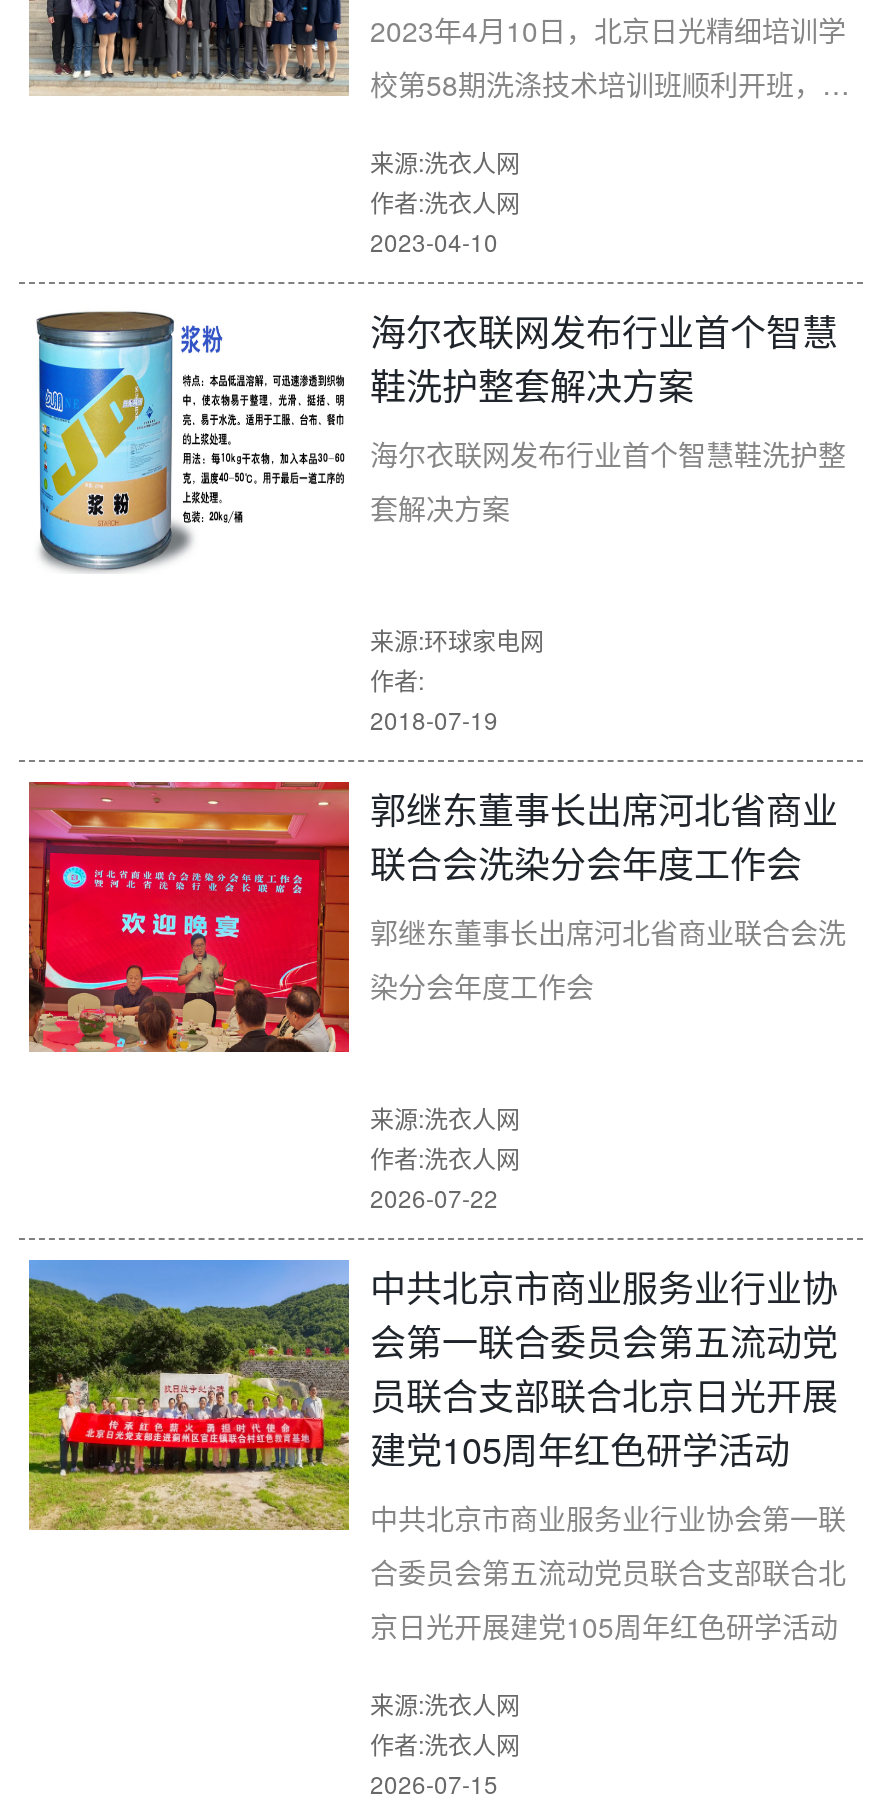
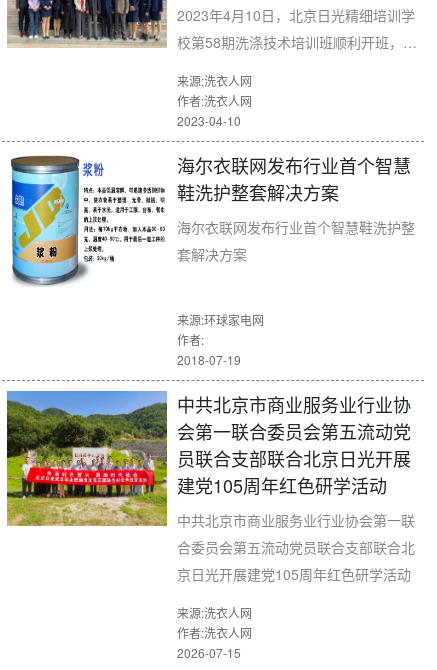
- [image]
- 郭继东董事长出席河北省商业
- 联合会洗染分会年度工作会
- 郭继东董事长出席河北省商业联合会洗
- 染分会年度工作会
- 来源:洗衣人网
- 作者:洗衣人网
- 2026-07-22
